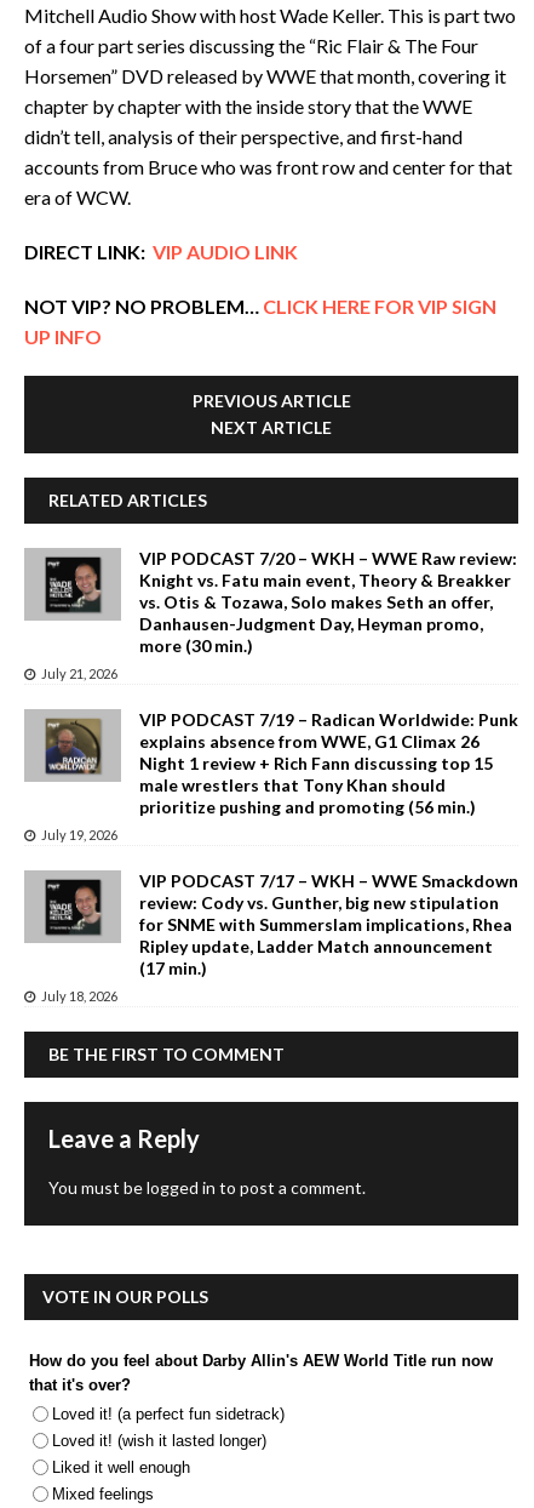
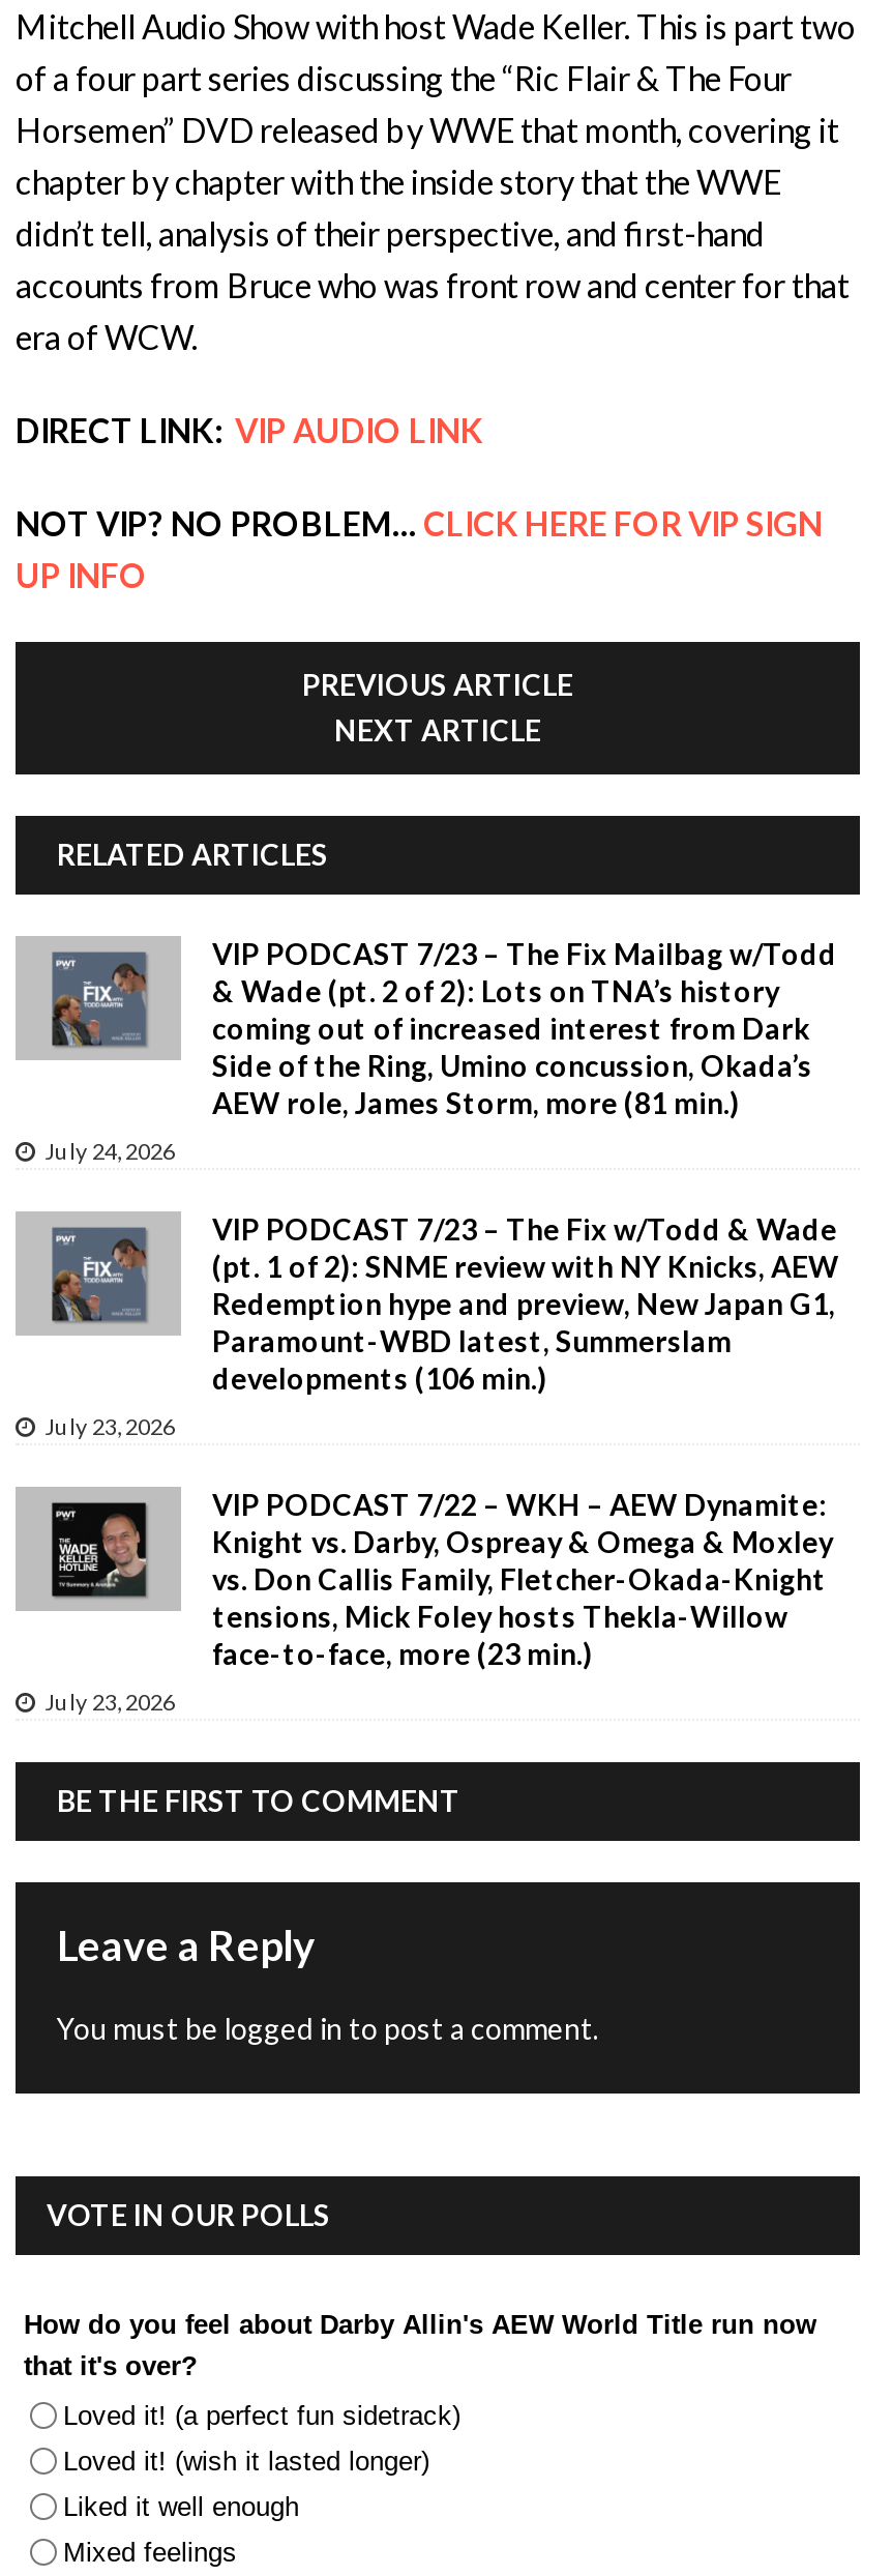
- [image]
- VIP PODCAST 7/20 – WKH – WWE Raw review:
- Knight vs. Fatu main event, Theory & Breakker
- vs. Otis & Tozawa, Solo makes Seth an offer,
- Danhausen-Judgment Day, Heyman promo,
- more (30 min.)
+ [image]
+ VIP PODCAST 7/23 – The Fix Mailbag w/Todd
+ & Wade (pt. 2 of 2): Lots on TNA’s history
+ coming out of increased interest from Dark
+ Side of the Ring, Umino concussion, Okada’s
+ AEW role, James Storm, more (81 min.)

- July 21, 2026
+ July 24, 2026

- [image]
- VIP PODCAST 7/19 – Radican Worldwide: Punk
- explains absence from WWE, G1 Climax 26
- Night 1 review + Rich Fann discussing top 15
- male wrestlers that Tony Khan should
- prioritize pushing and promoting (56 min.)
+ [image]
+ VIP PODCAST 7/23 – The Fix w/Todd & Wade
+ (pt. 1 of 2): SNME review with NY Knicks, AEW
+ Redemption hype and preview, New Japan G1,
+ Paramount-WBD latest, Summerslam
+ developments (106 min.)

- July 19, 2026
+ July 23, 2026

- VIP PODCAST 7/17 – WKH – WWE Smackdown
- review: Cody vs. Gunther, big new stipulation
- for SNME with Summerslam implications, Rhea
- Ripley update, Ladder Match announcement
- (17 min.)
+ VIP PODCAST 7/22 – WKH – AEW Dynamite:
+ Knight vs. Darby, Ospreay & Omega & Moxley
+ vs. Don Callis Family, Fletcher-Okada-Knight
+ tensions, Mick Foley hosts Thekla-Willow
+ face-to-face, more (23 min.)

- July 18, 2026
+ July 23, 2026
